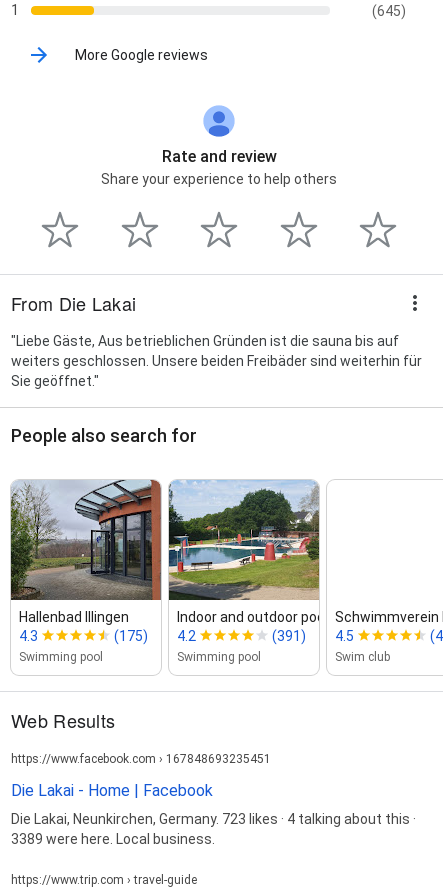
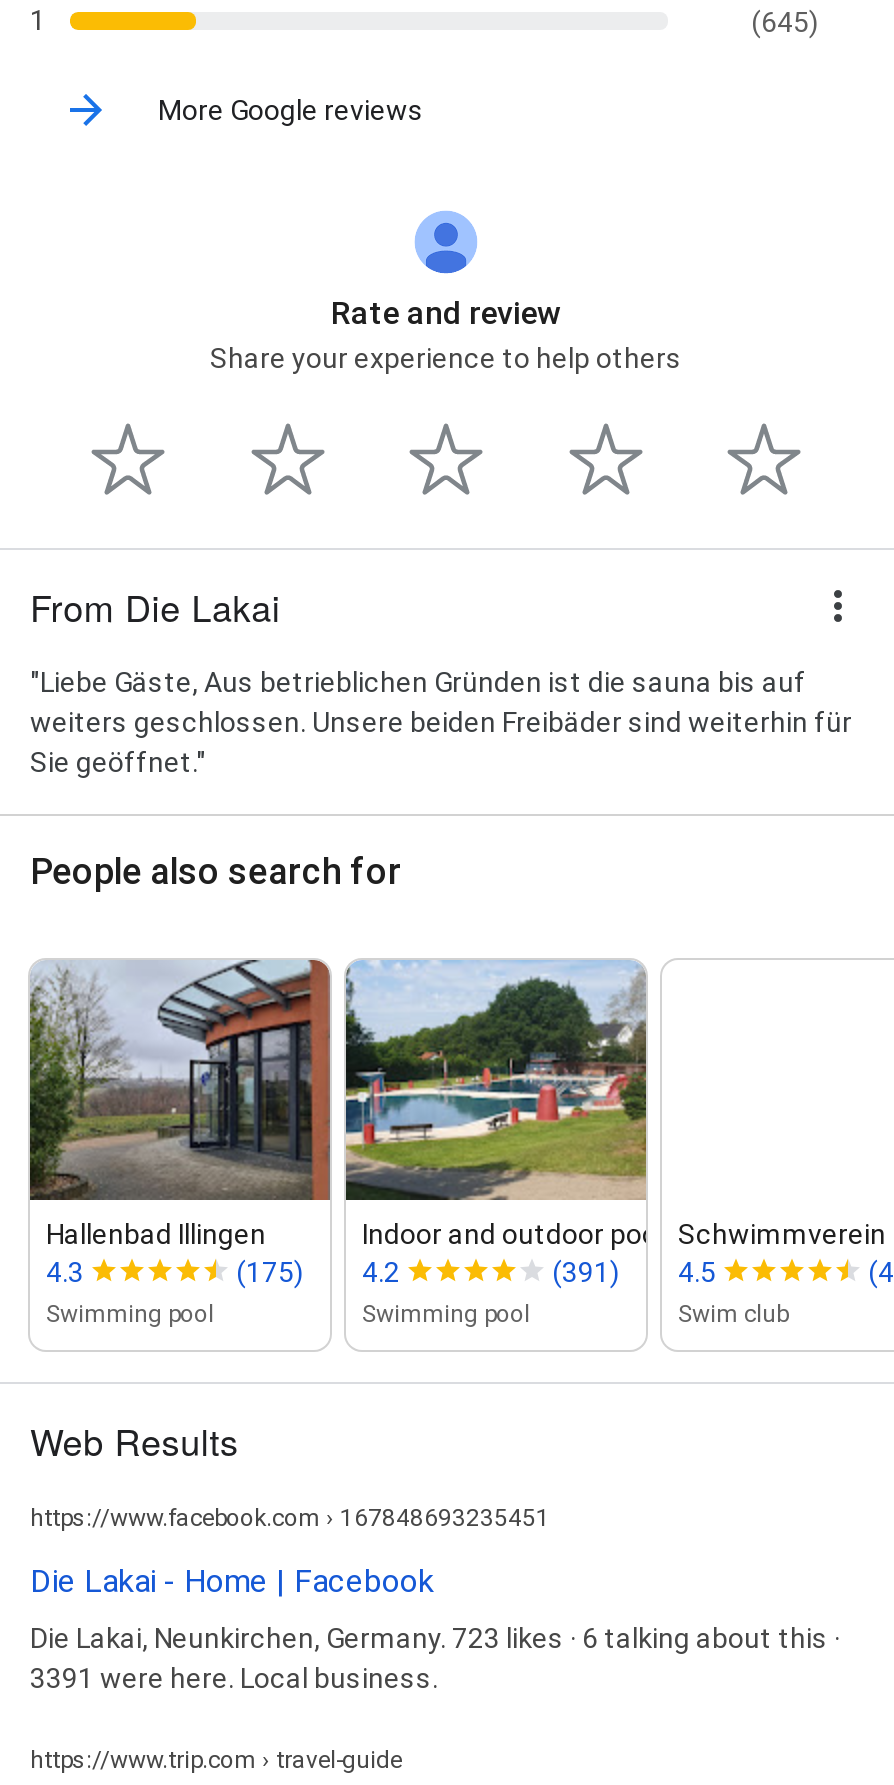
- Die Lakai, Neunkirchen, Germany. 723 likes · 4 talking about this ·
+ Die Lakai, Neunkirchen, Germany. 723 likes · 6 talking about this ·

- 3389 were here. Local business.
+ 3391 were here. Local business.
